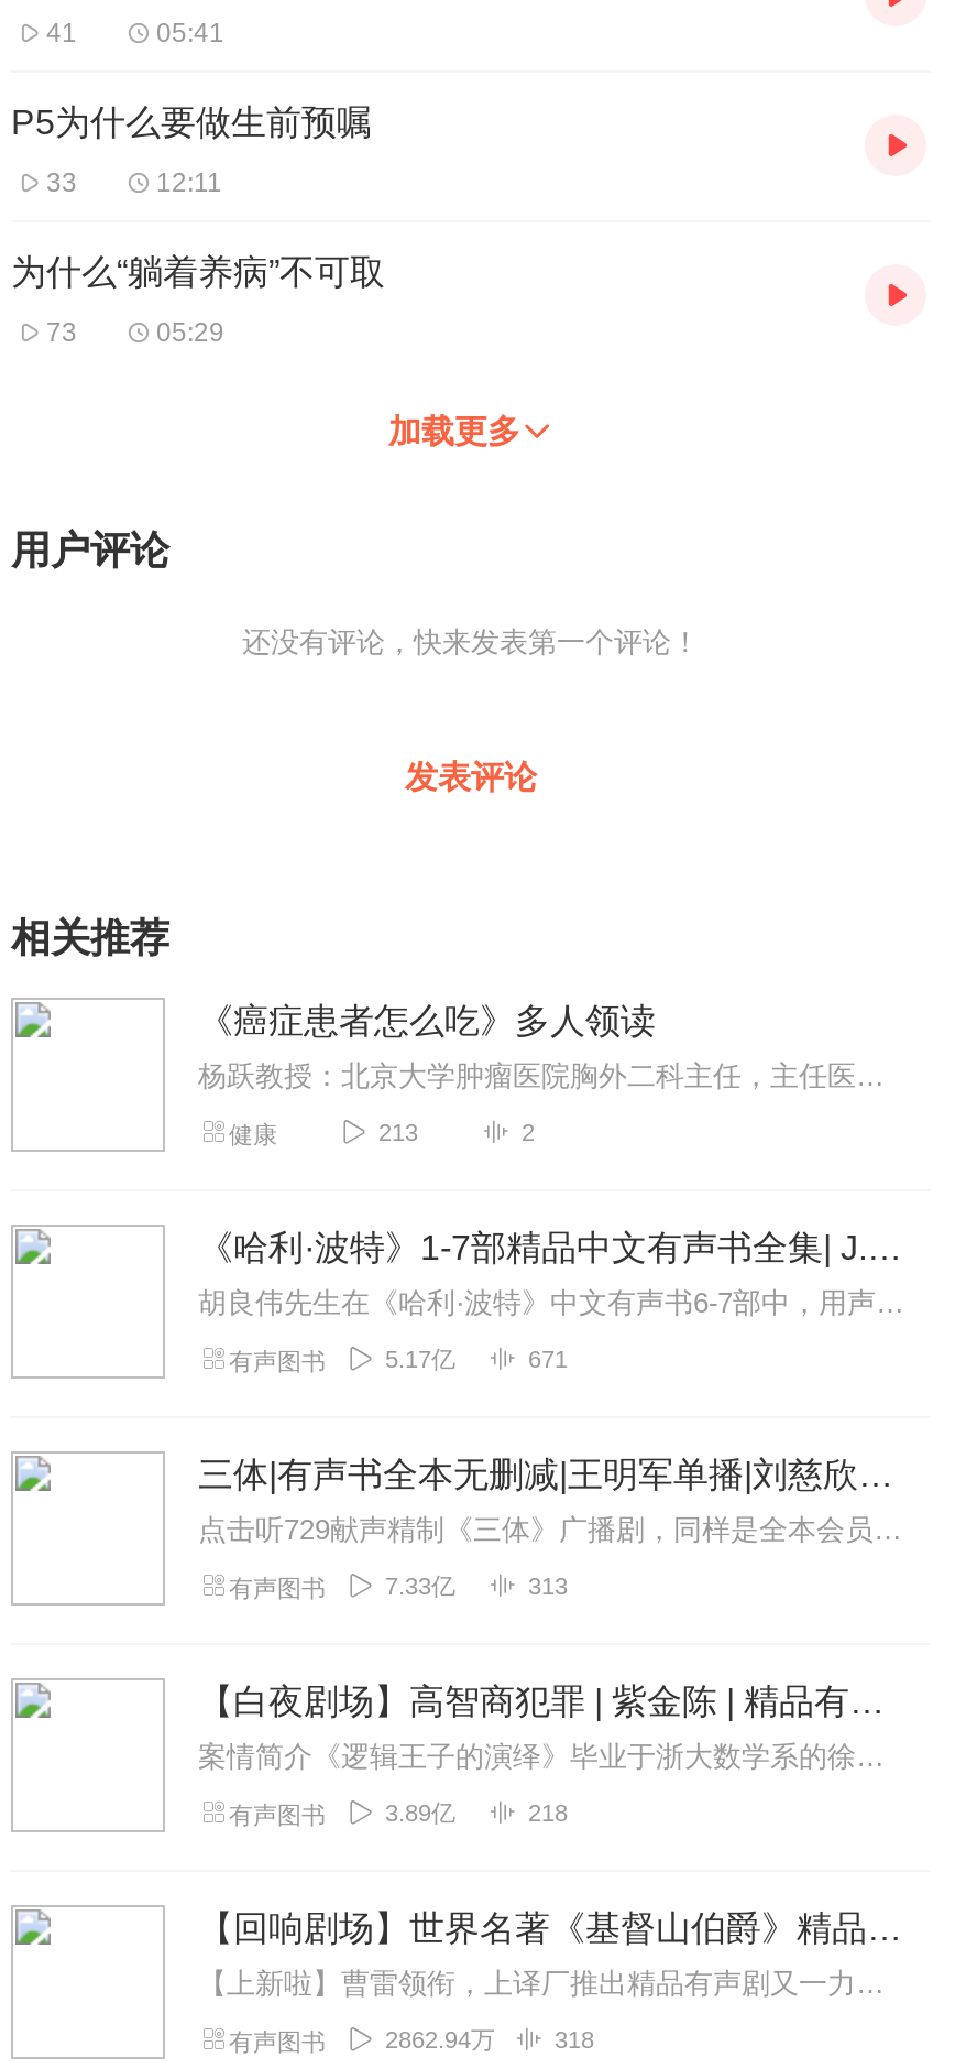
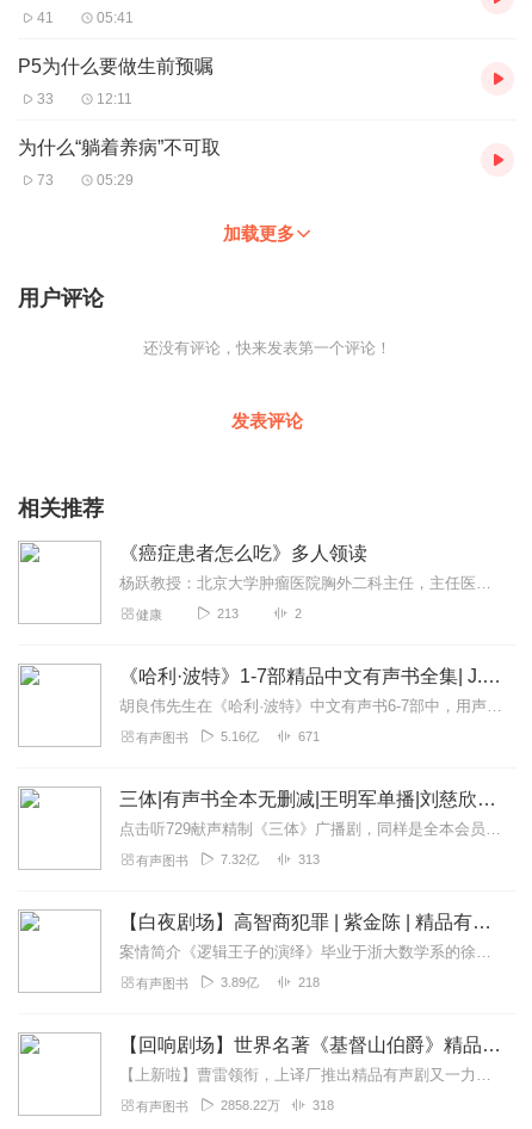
- 5.17亿
+ 5.16亿

- 7.33亿
+ 7.32亿

- 2862.94万
+ 2858.22万
